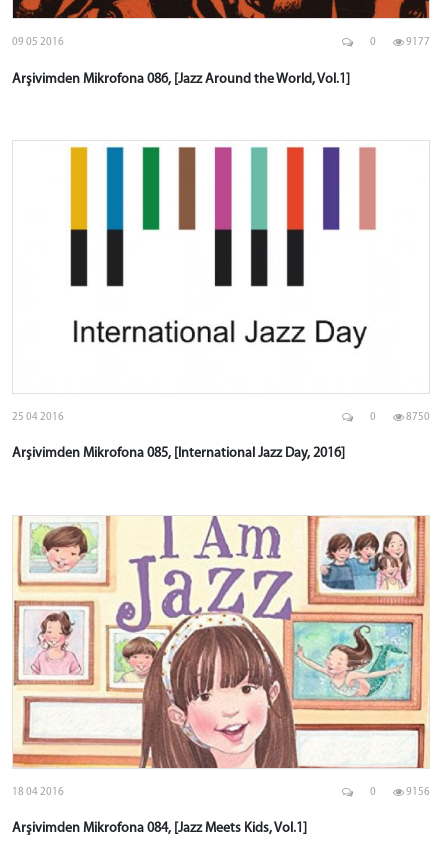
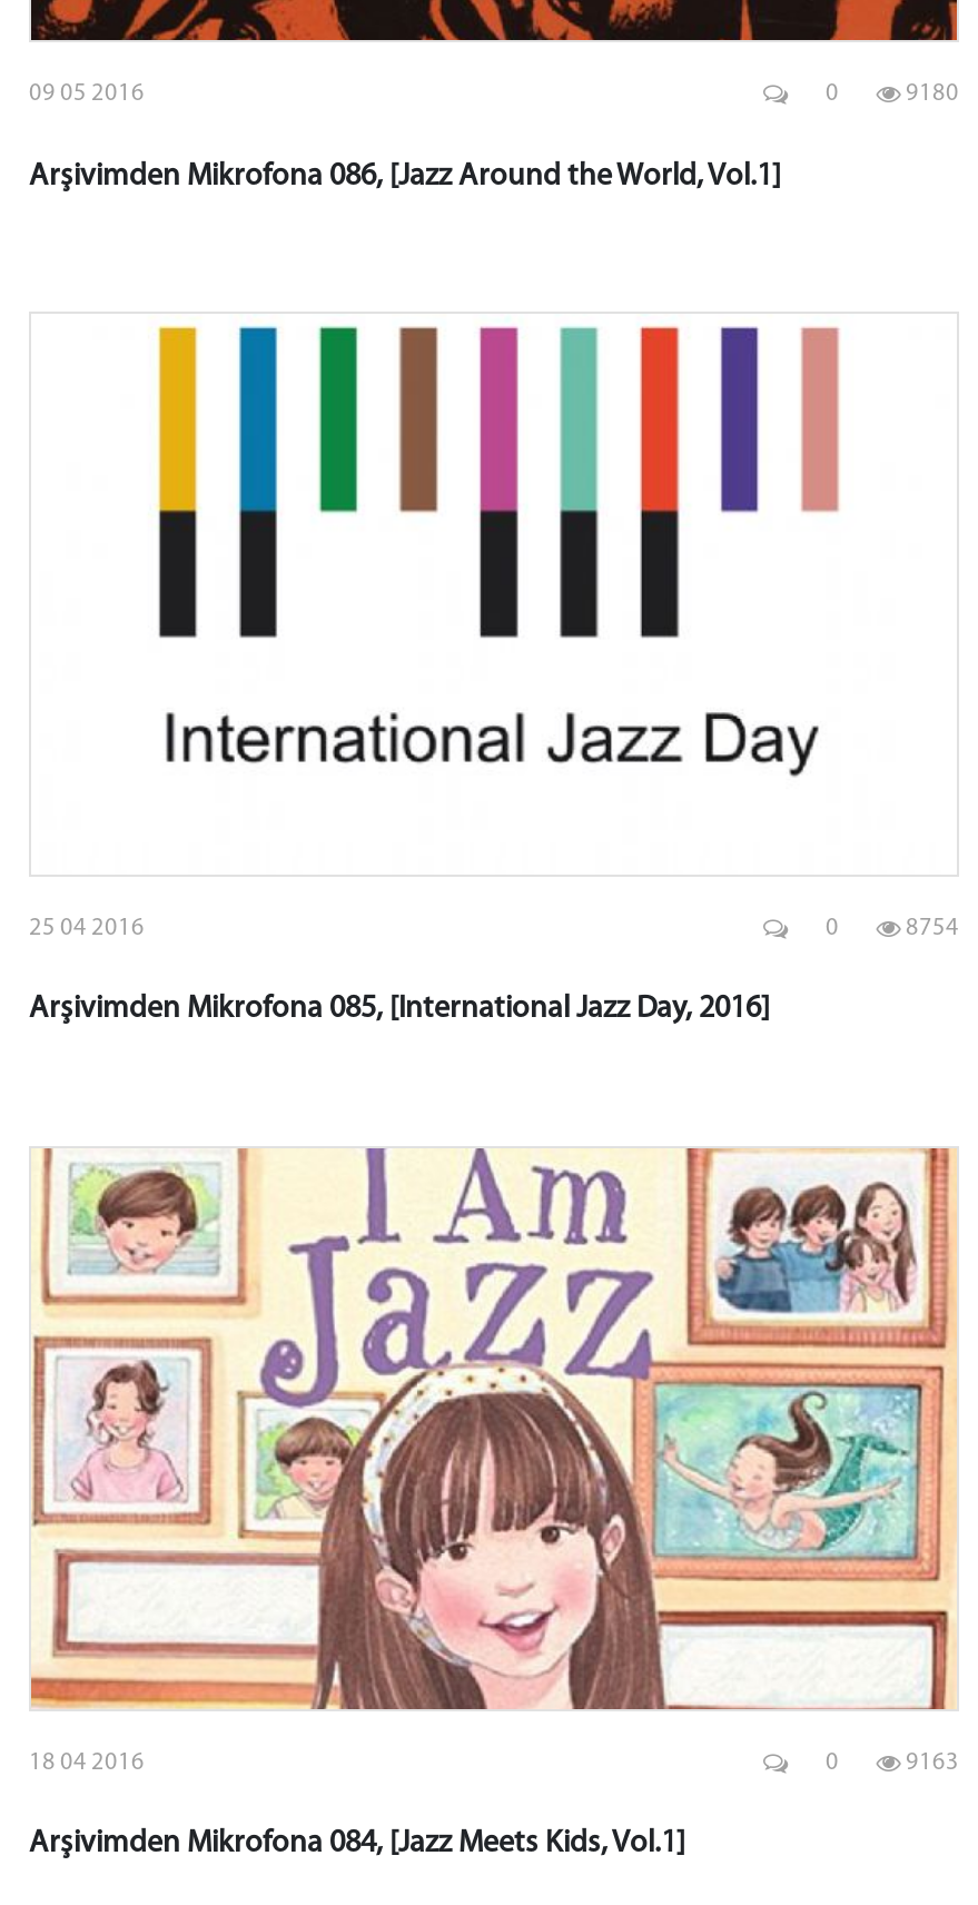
- 9177
+ 9180

- 8750
+ 8754

- 9156
+ 9163
